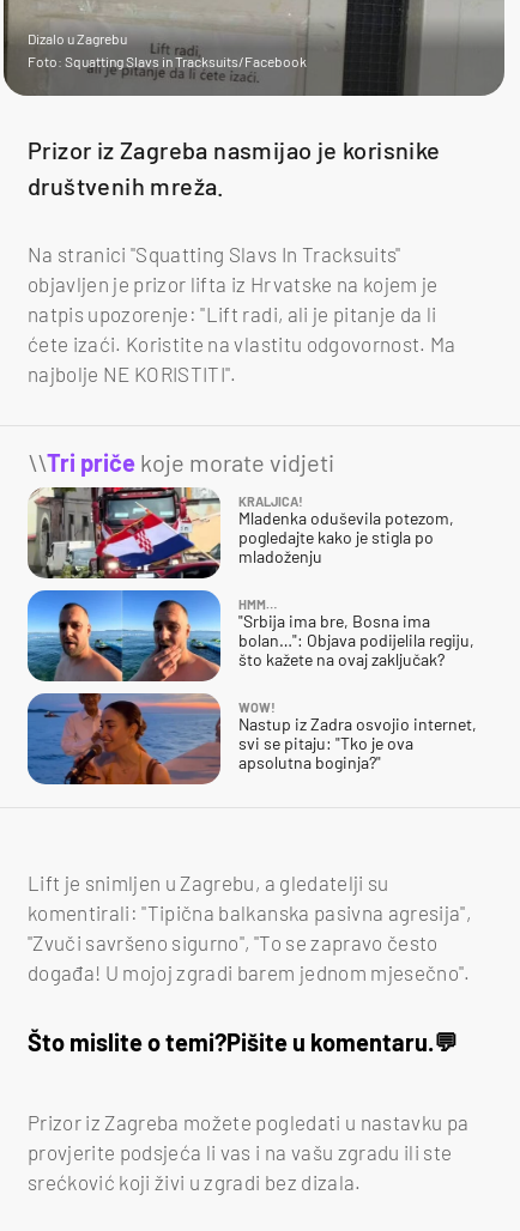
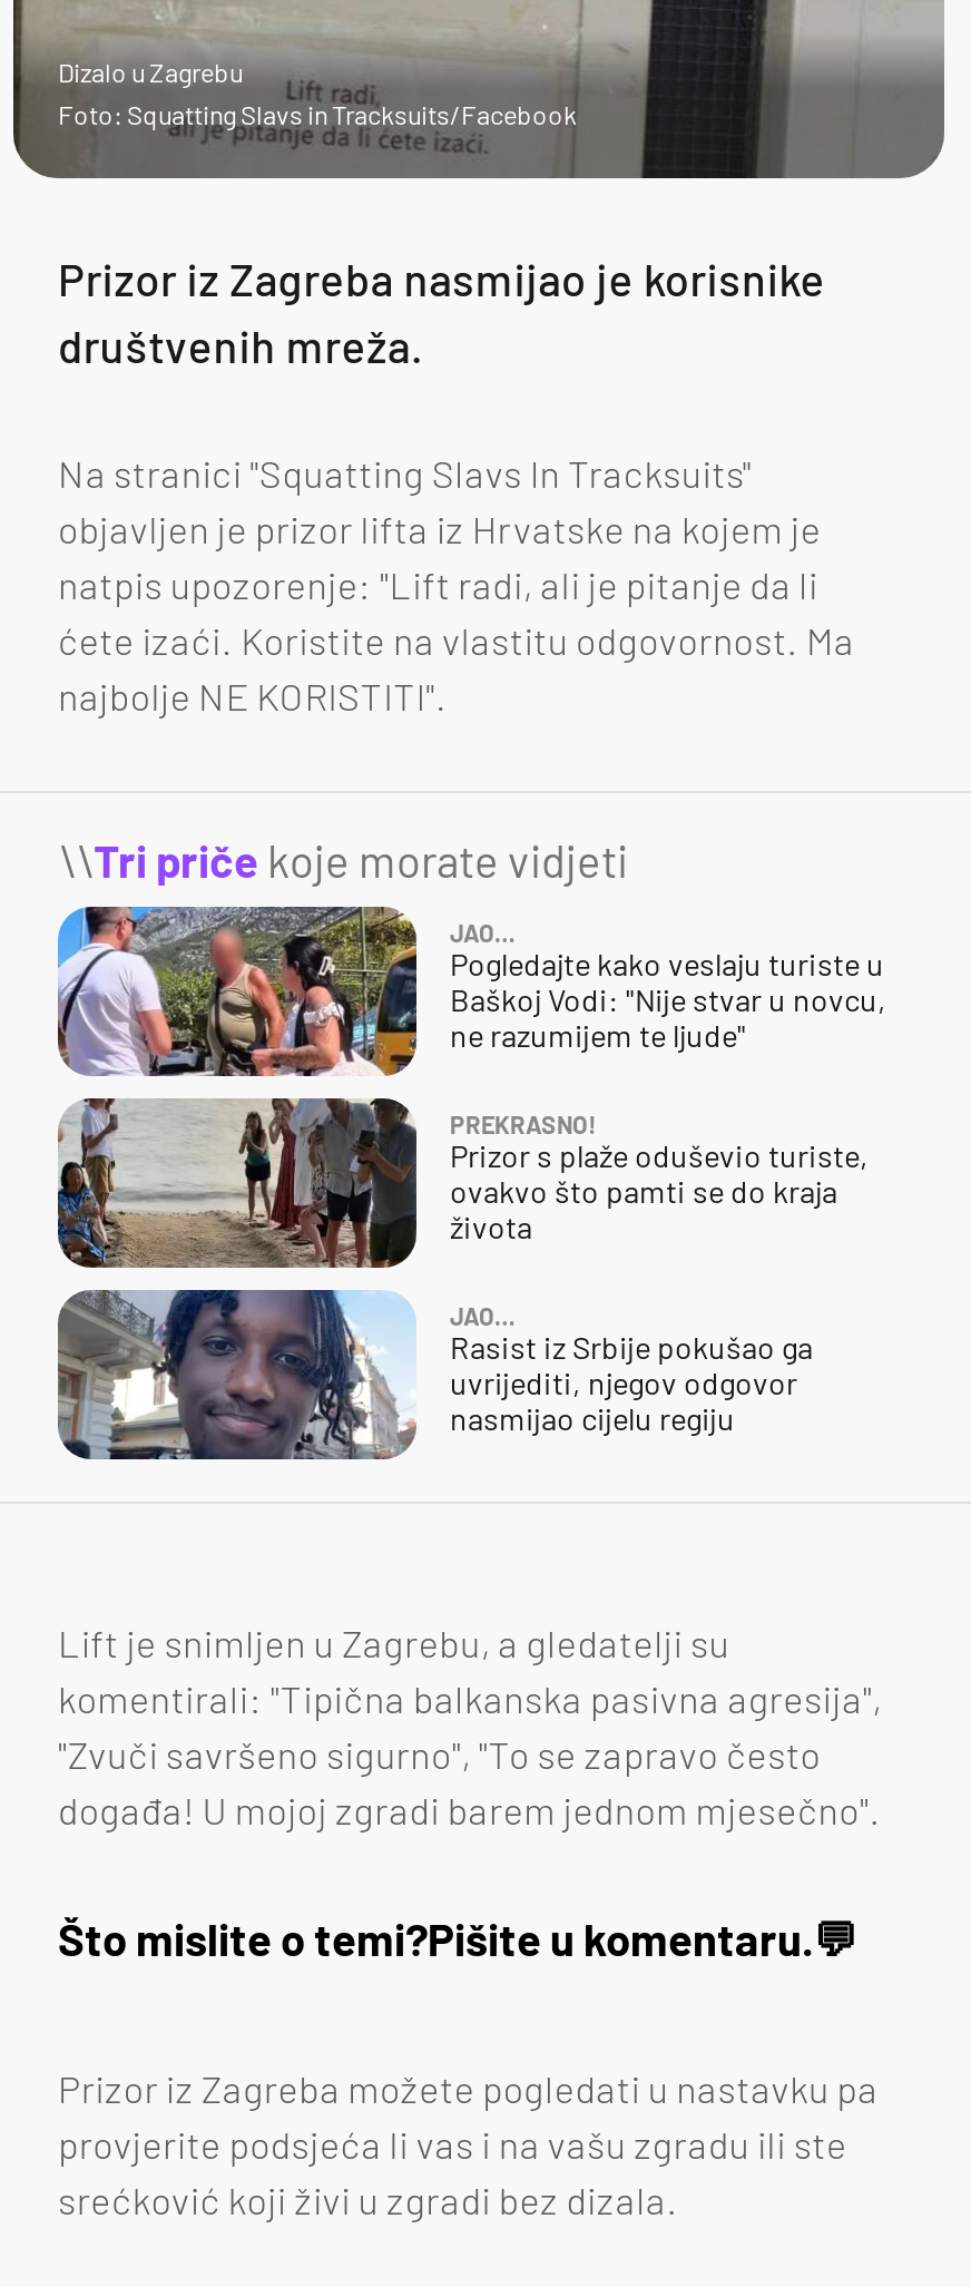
- [image]
- KRALJICA!
- Mladenka oduševila potezom,
- pogledajte kako je stigla po
- mladoženju
+ [image]
+ JAO…
+ Pogledajte kako veslaju turiste u
+ Baškoj Vodi: "Nije stvar u novcu,
+ ne razumijem te ljude"

- [image]
- HMM…
- "Srbija ima bre, Bosna ima
- bolan…": Objava podijelila regiju,
- što kažete na ovaj zaključak?
+ [image]
+ PREKRASNO!
+ Prizor s plaže oduševio turiste,
+ ovakvo što pamti se do kraja
+ života

- [image]
- WOW!
- Nastup iz Zadra osvojio internet,
- svi se pitaju: "Tko je ova
- apsolutna boginja?"
+ [image]
+ JAO…
+ Rasist iz Srbije pokušao ga
+ uvrijediti, njegov odgovor
+ nasmijao cijelu regiju
